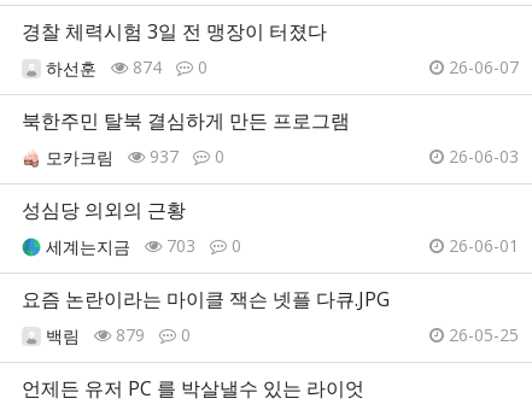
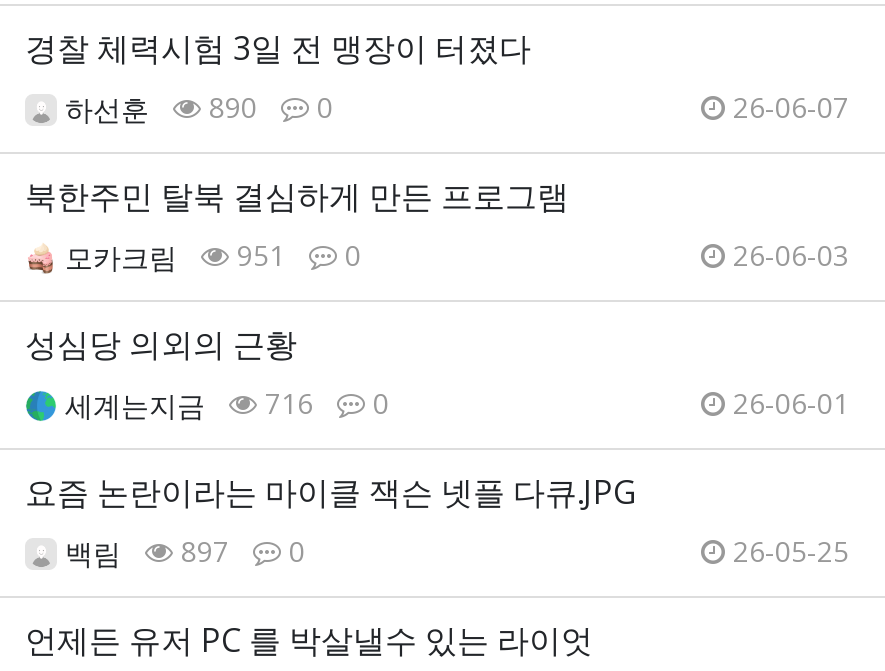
- 하선훈 874 0
+ 하선훈 890 0

- 모카크림 937 0
+ 모카크림 951 0

- 세계는지금 703 0
+ 세계는지금 716 0

- 백림 879 0
+ 백림 897 0
